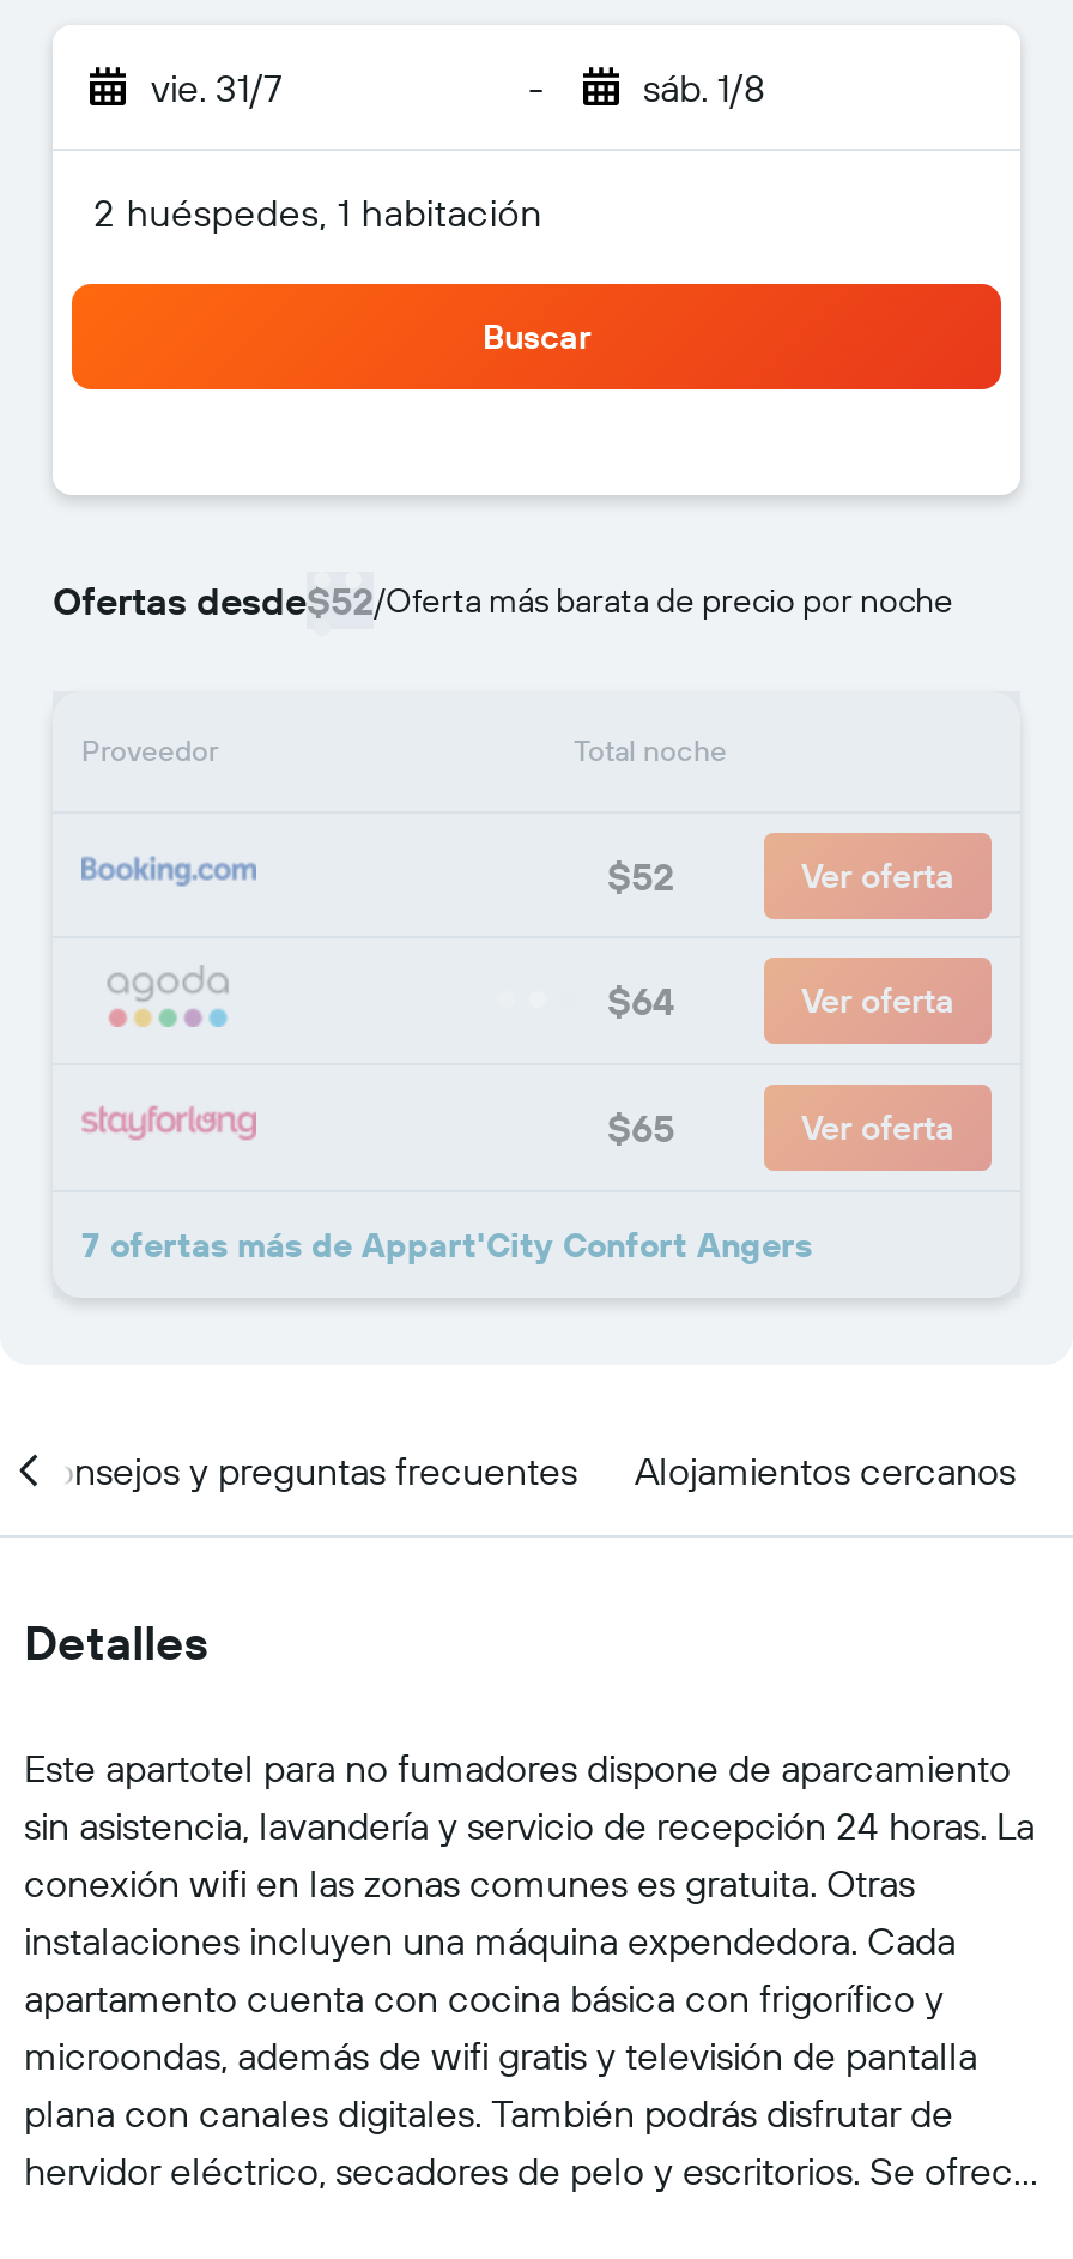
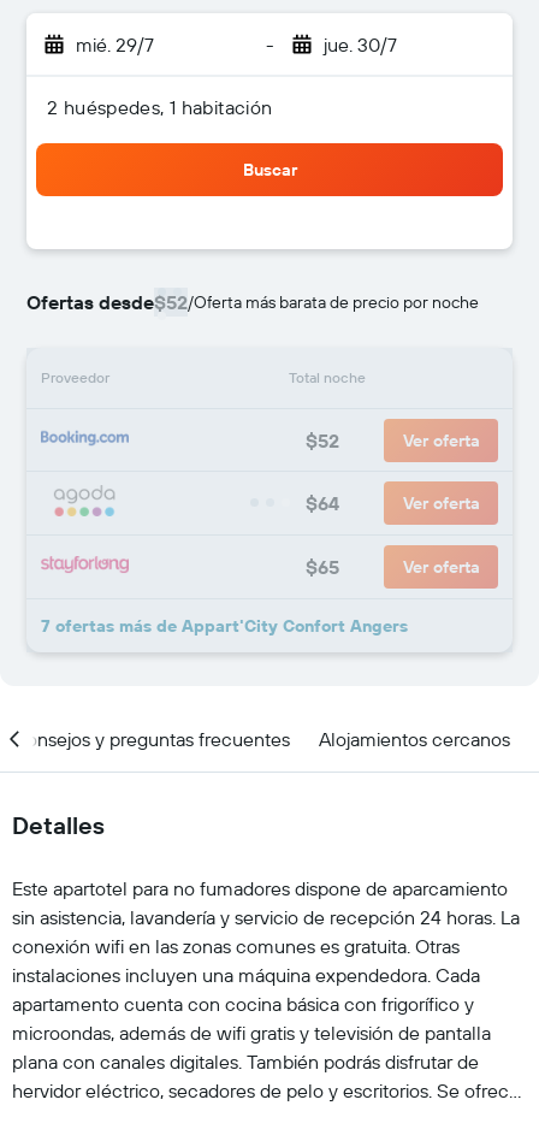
- vie. 31/7
+ mié. 29/7

- sáb. 1/8
+ jue. 30/7
